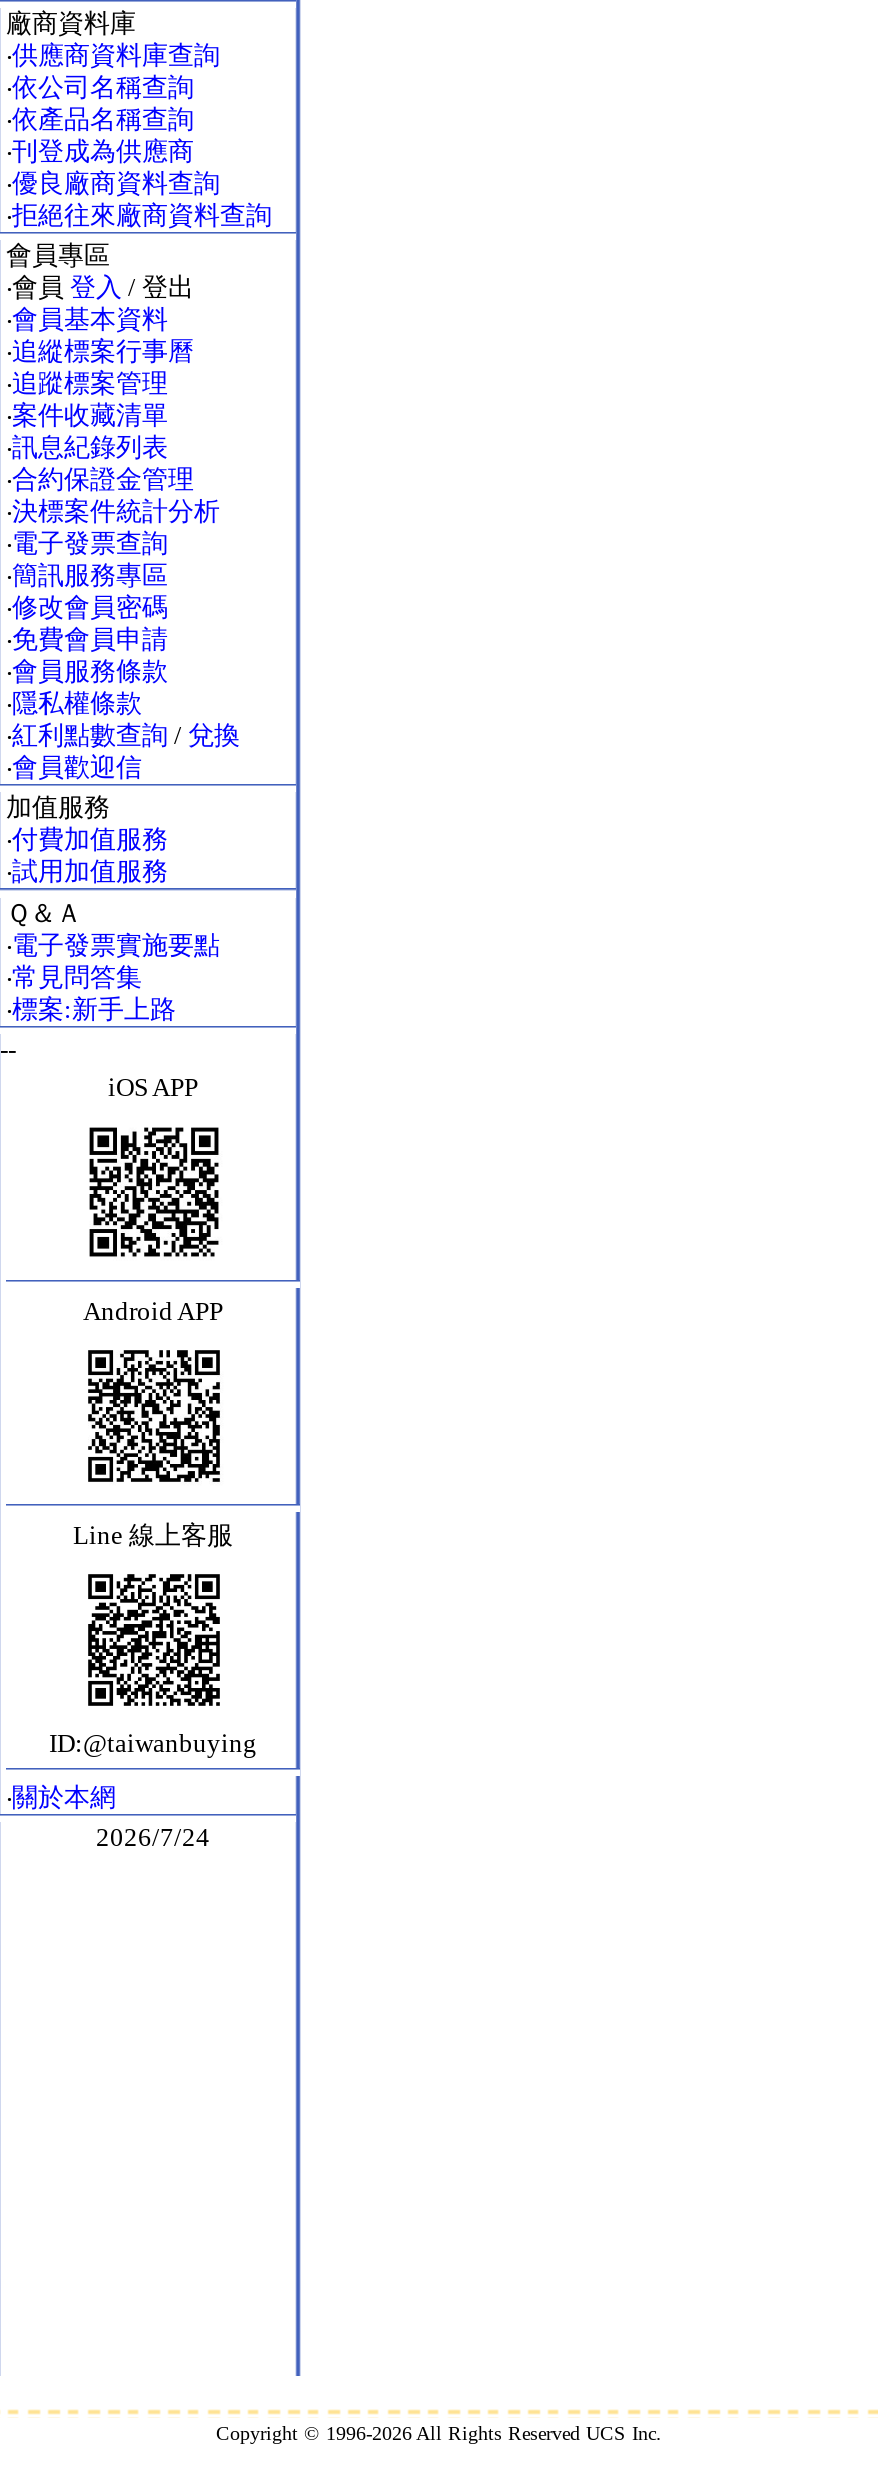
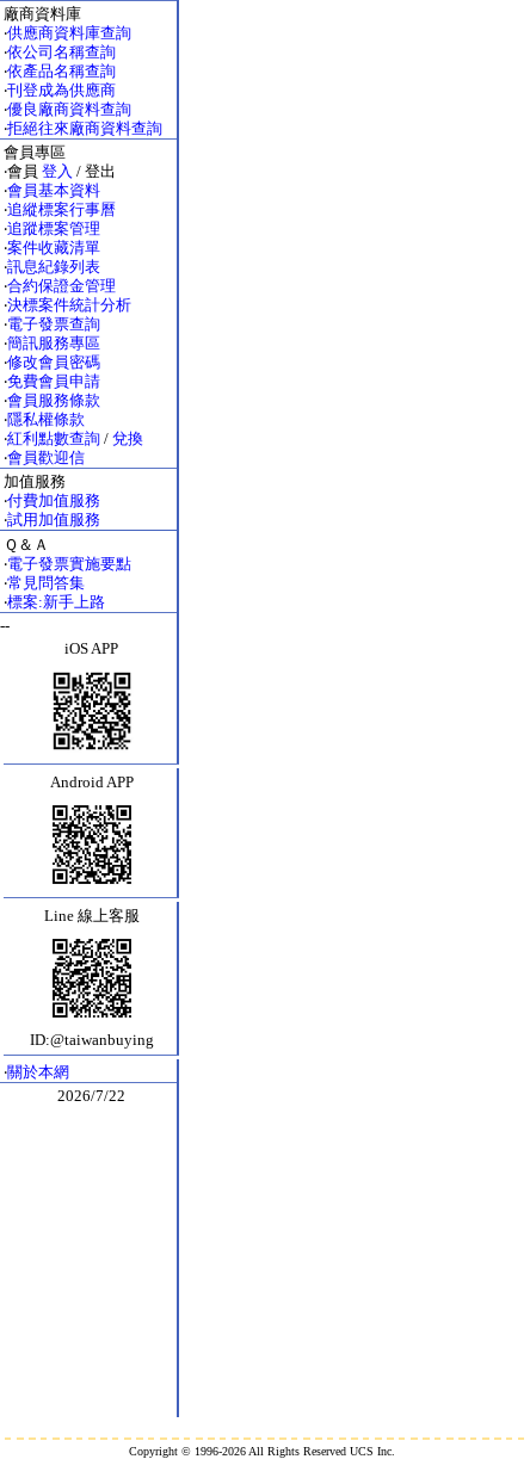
- 2026/7/24
+ 2026/7/22
